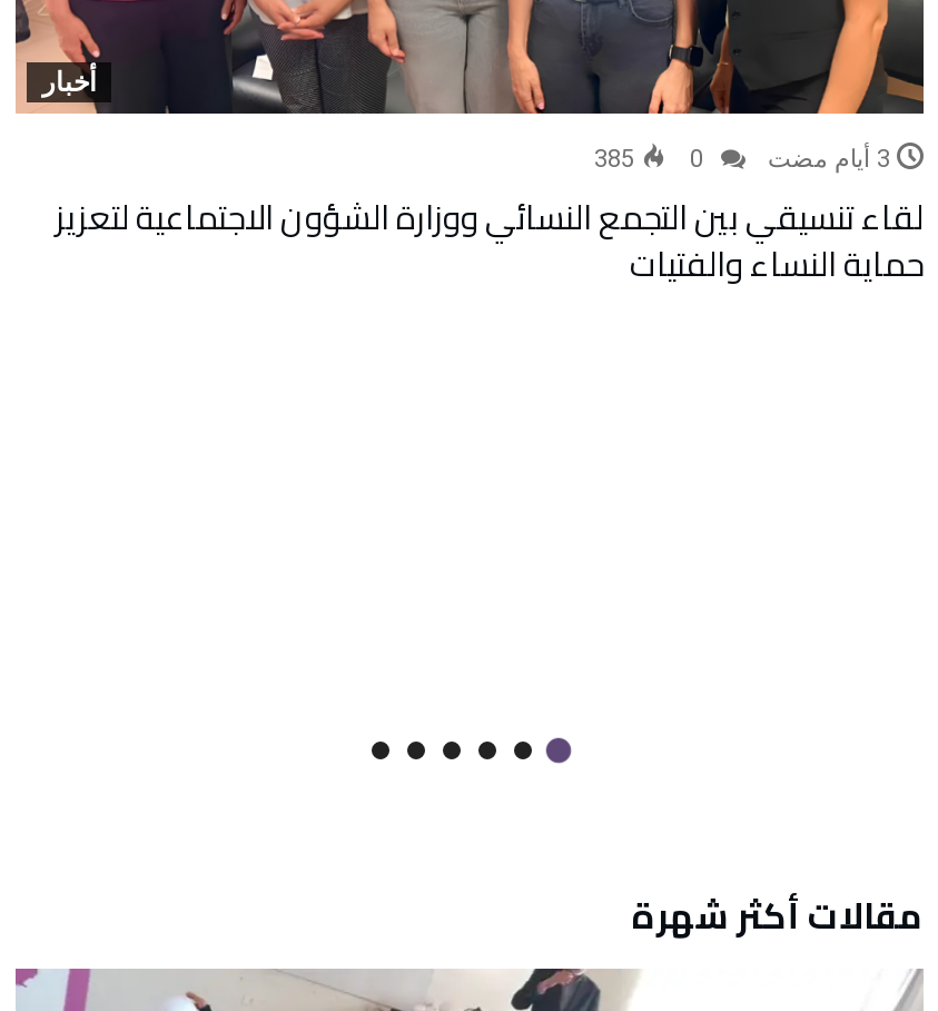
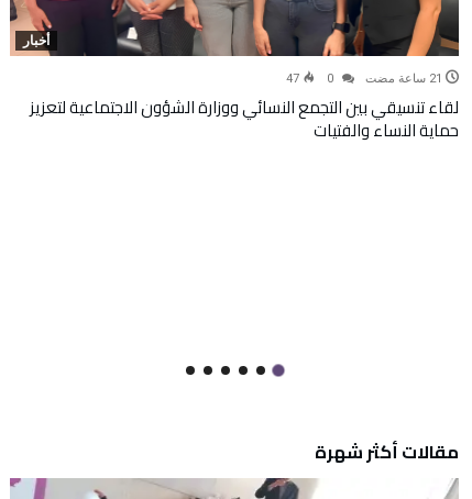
- 385
+ 47
